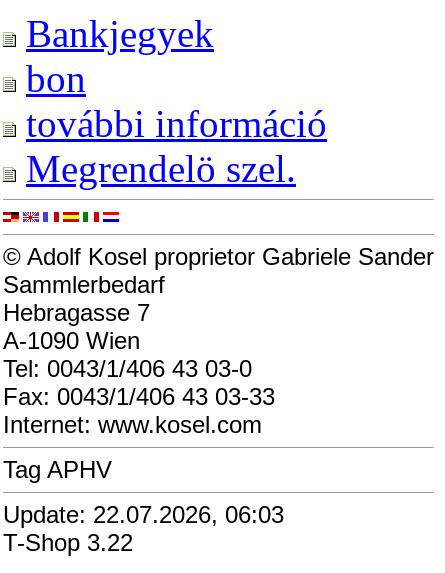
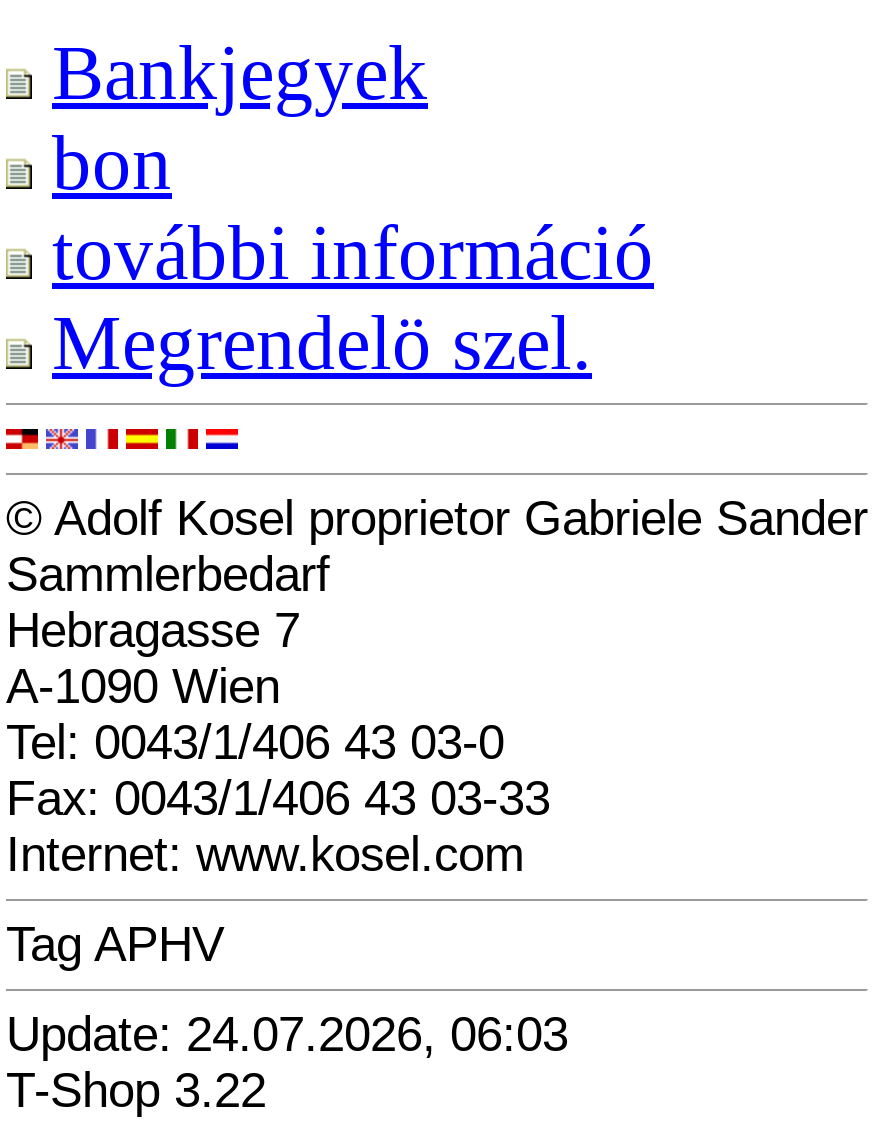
- Update: 22.07.2026, 06:03
+ Update: 24.07.2026, 06:03
